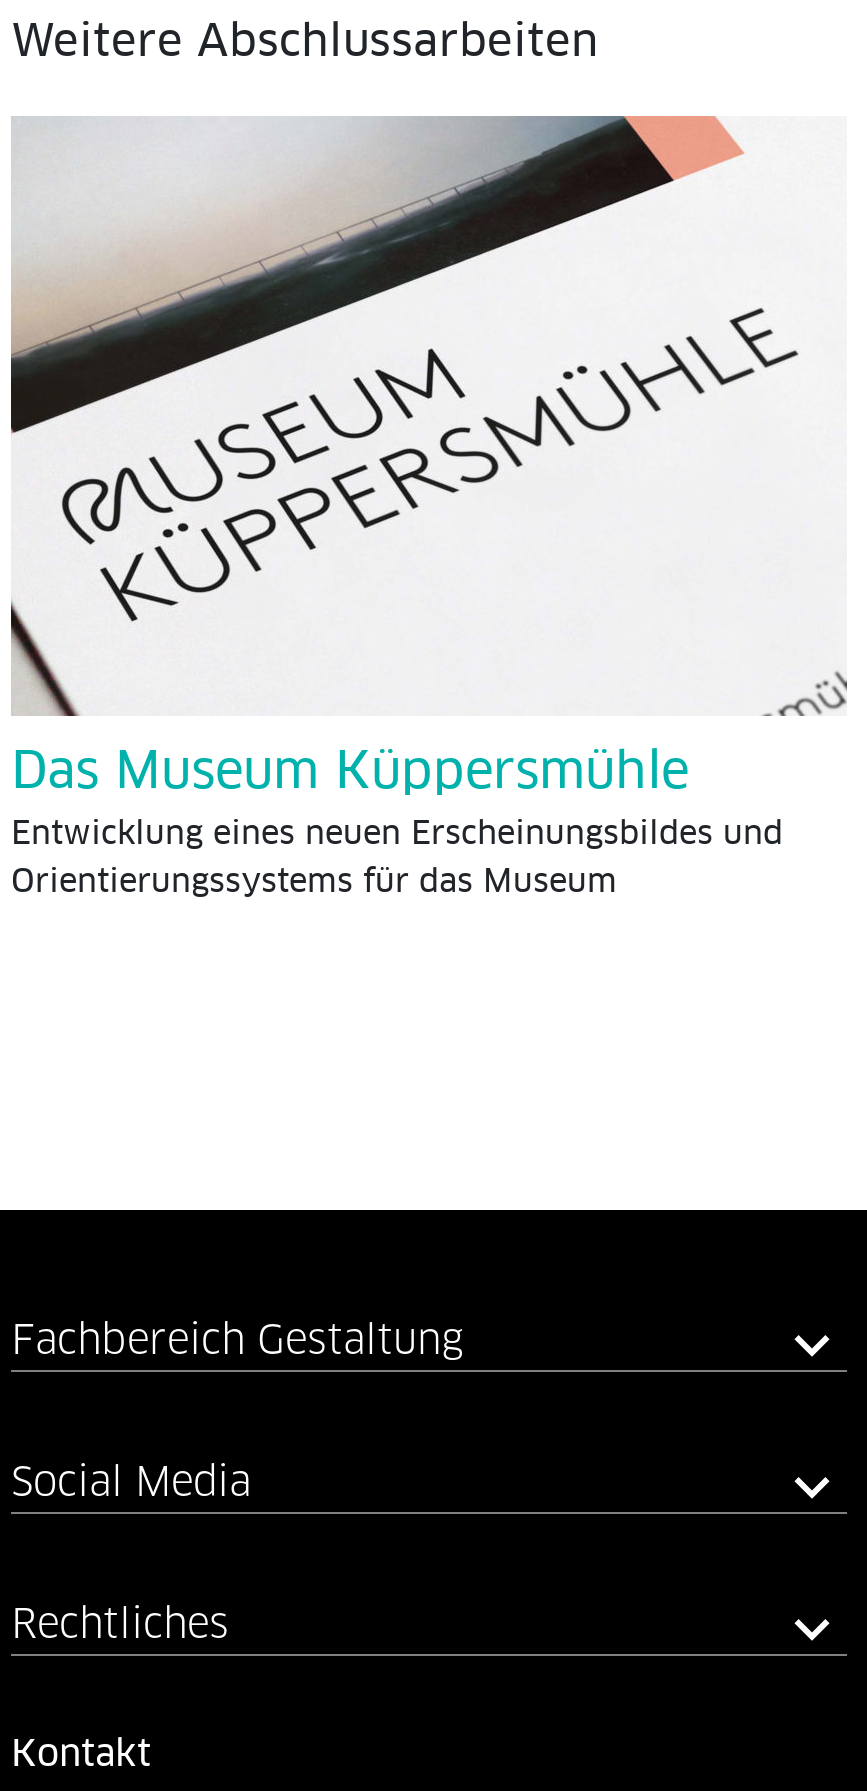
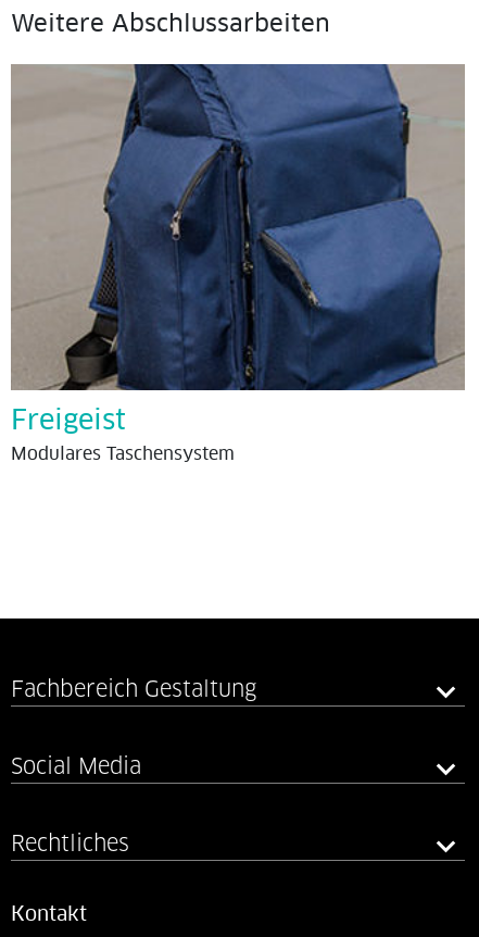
- [image]
- Das Museum Küppersmühle
- Entwicklung eines neuen Erscheinungsbildes und
- Orientierungssystems für das Museum
+ [image]
+ Freigeist
+ Modulares Taschensystem
